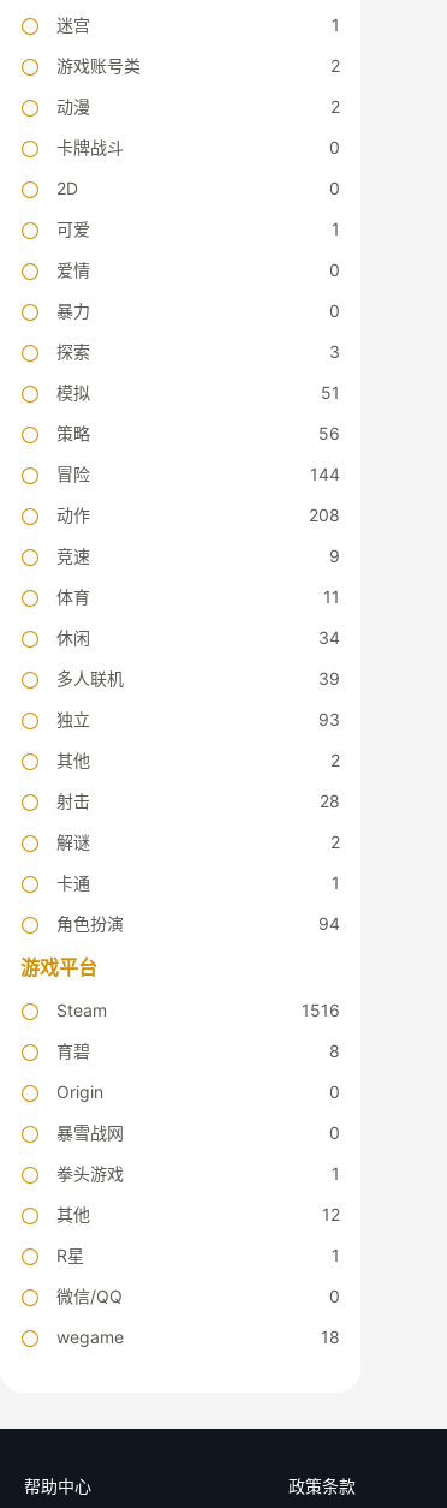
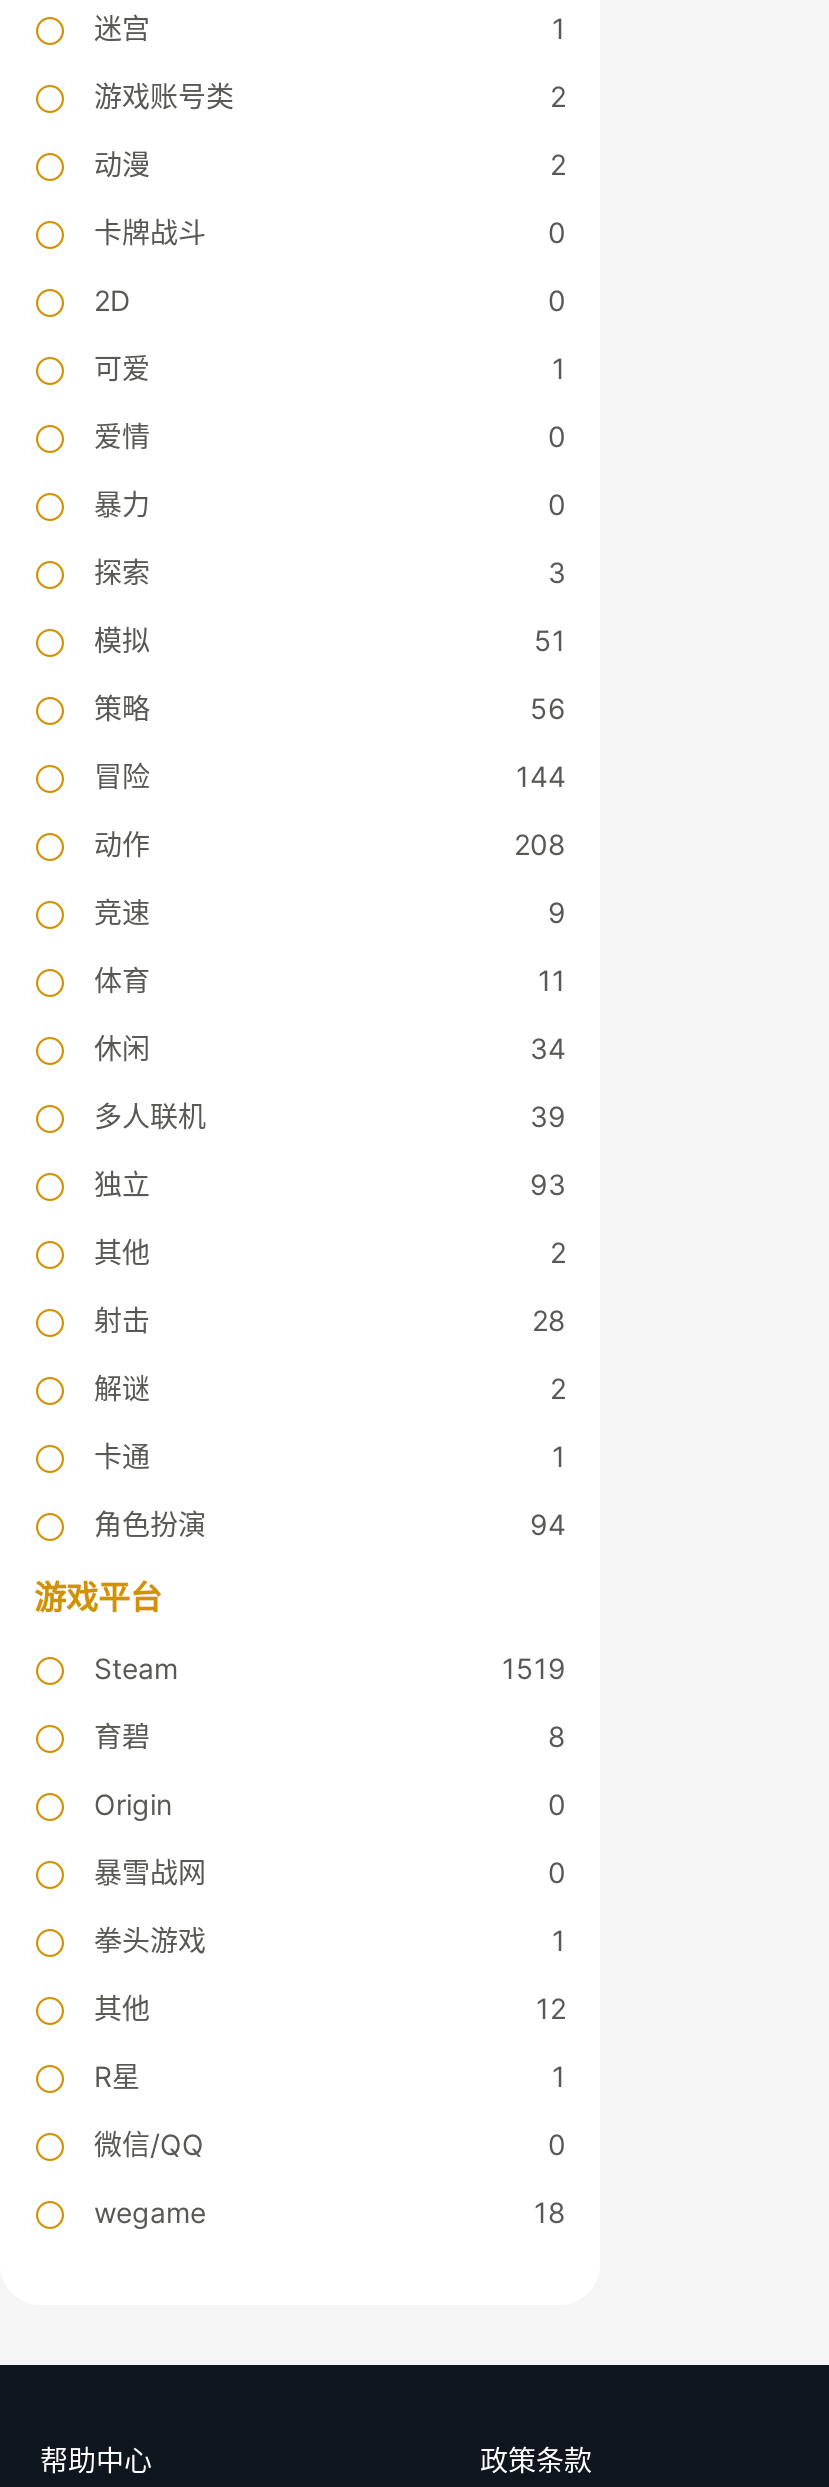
- 1516
+ 1519
